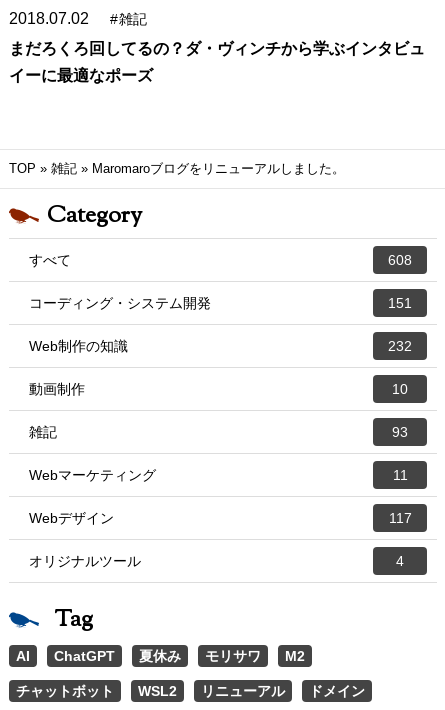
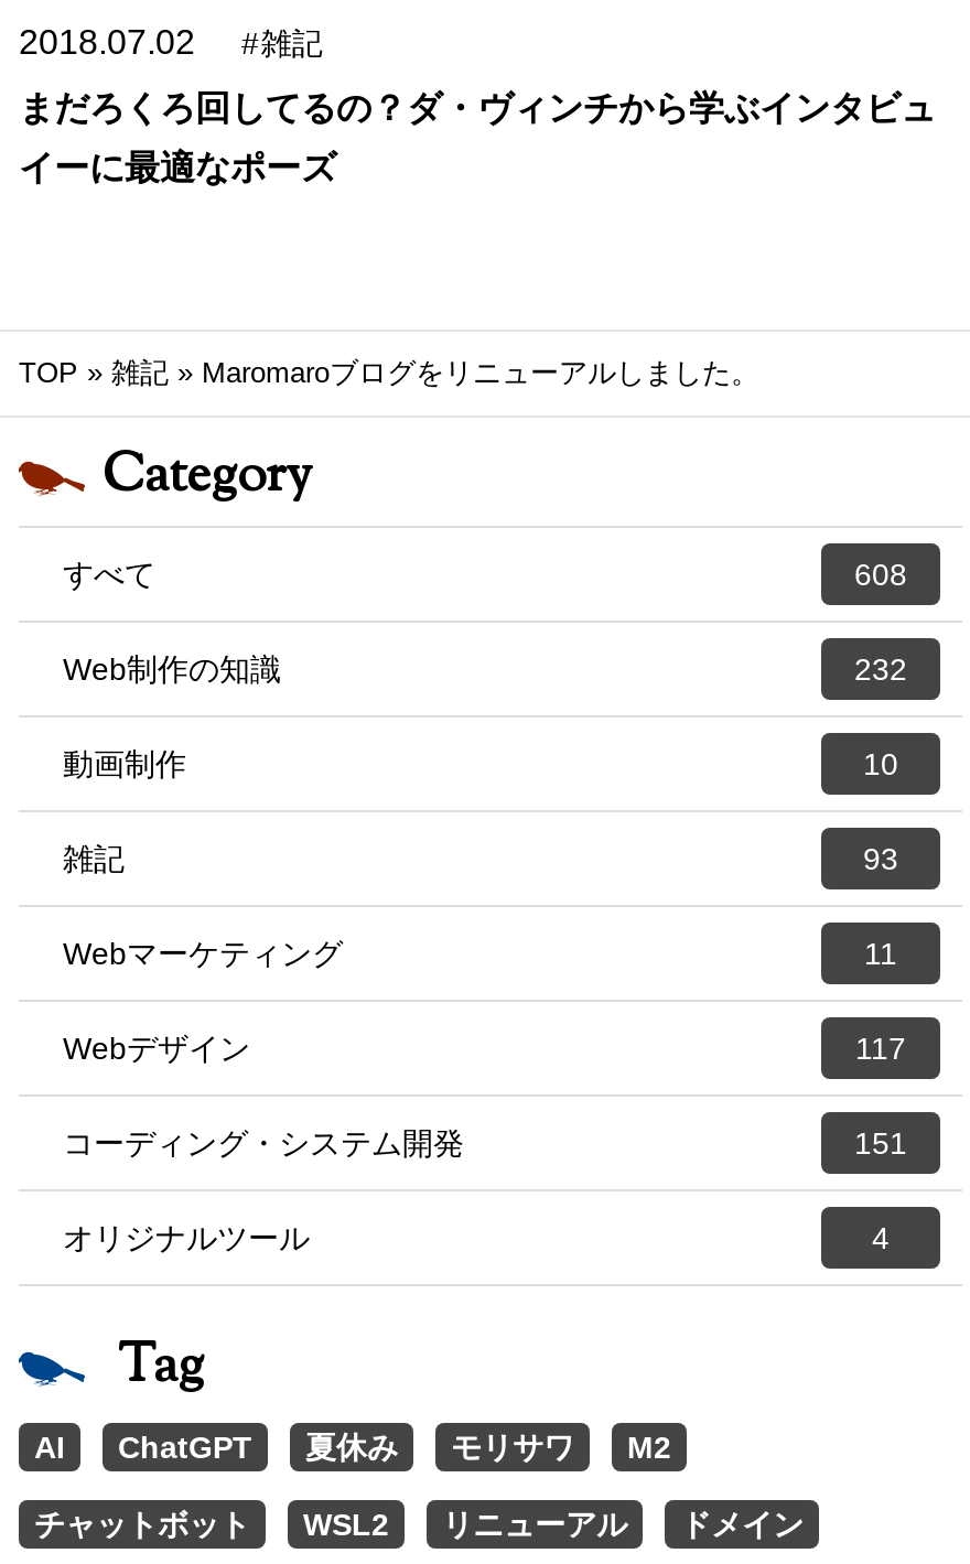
moved down: コーディング・システム開発 | 151

moved up: Web制作の知識 | 232 | 動画制作 | ... | Webデザイン | 117
